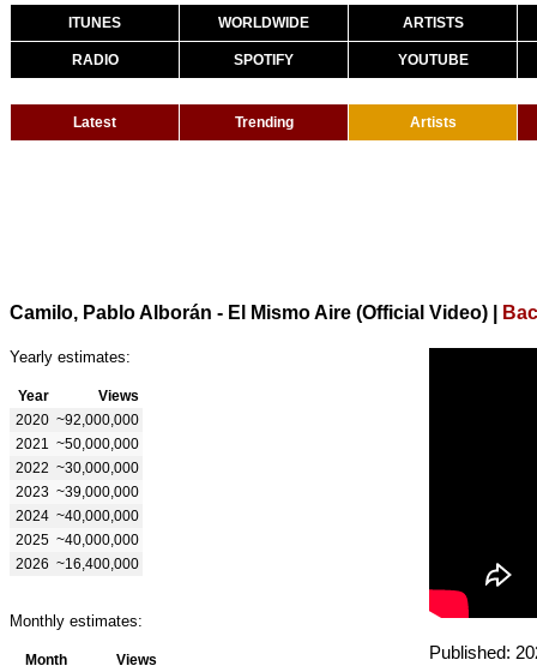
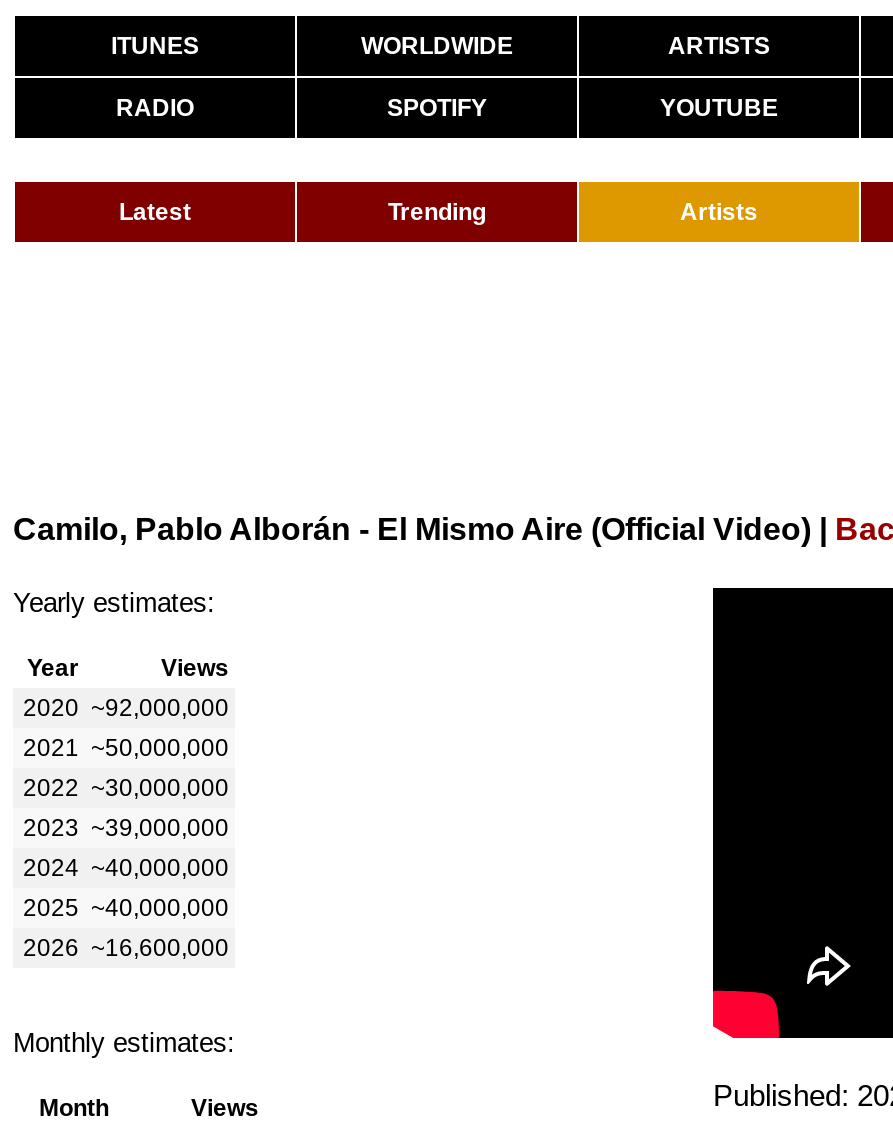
- 2026 ~16,400,000
+ 2026 ~16,600,000
